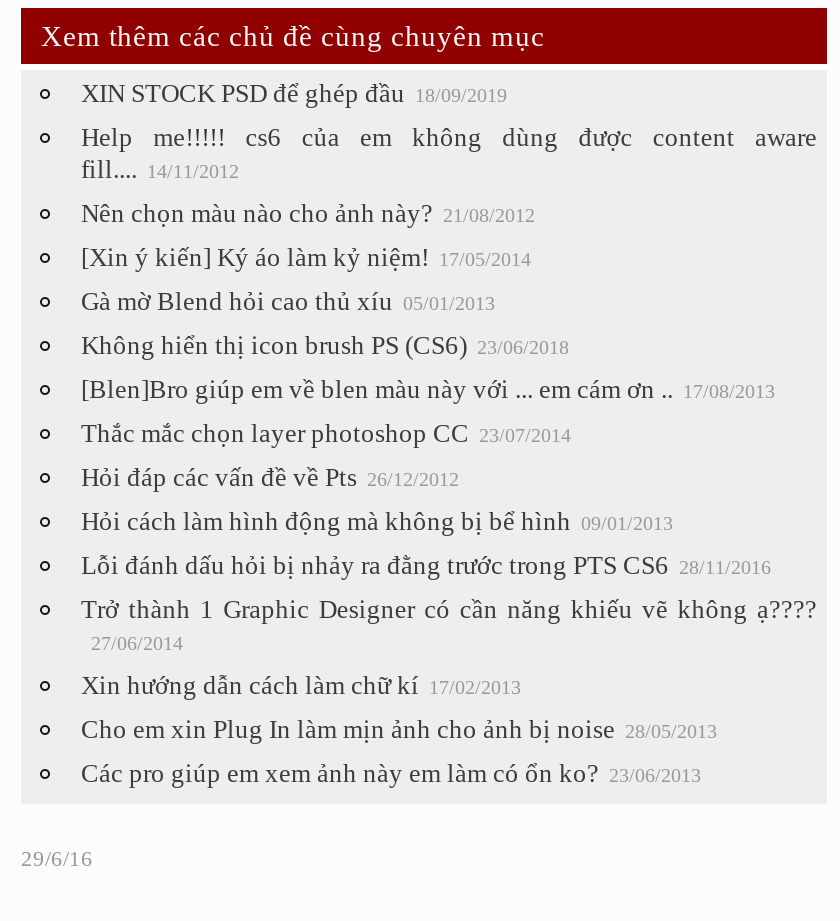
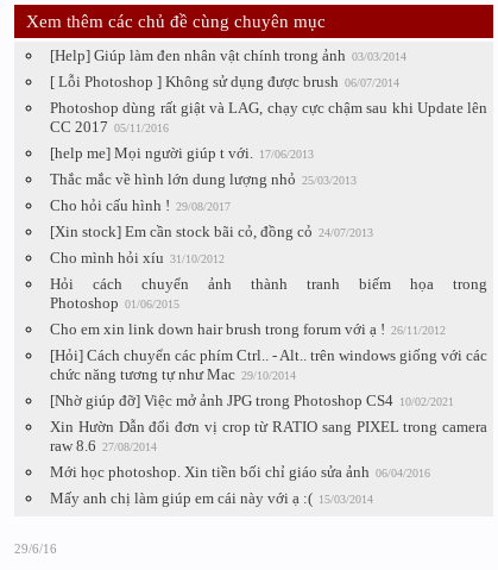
- XIN STOCK PSD để ghép đầu 18/09/2019
+ [Help] Giúp làm đen nhân vật chính trong ảnh 03/03/2014

- Help me!!!!! cs6 của em không dùng được content aware
- fill.... 14/11/2012
+ [ Lỗi Photoshop ] Không sử dụng được brush 06/07/2014

- Nên chọn màu nào cho ảnh này? 21/08/2012
+ Photoshop dùng rất giật và LAG, chạy cực chậm sau khi Update lên
+ CC 2017 05/11/2016

- [Xin ý kiến] Ký áo làm kỷ niệm! 17/05/2014
+ [help me] Mọi người giúp t với. 17/06/2013

- Gà mờ Blend hỏi cao thủ xíu 05/01/2013
+ Thắc mắc về hình lớn dung lượng nhỏ 25/03/2013

- Không hiển thị icon brush PS (CS6) 23/06/2018
+ Cho hỏi cấu hình ! 29/08/2017

- [Blen]Bro giúp em về blen màu này với ... em cám ơn .. 17/08/2013
+ [Xin stock] Em cần stock bãi cỏ, đồng cỏ 24/07/2013

- Thắc mắc chọn layer photoshop CC 23/07/2014
+ Cho mình hỏi xíu 31/10/2012

- Hỏi đáp các vấn đề về Pts 26/12/2012
+ Hỏi cách chuyển ảnh thành tranh biếm họa trong
+ Photoshop 01/06/2015

- Hỏi cách làm hình động mà không bị bể hình 09/01/2013
+ Cho em xin link down hair brush trong forum với ạ ! 26/11/2012

- Lỗi đánh dấu hỏi bị nhảy ra đằng trước trong PTS CS6 28/11/2016
+ [Hỏi] Cách chuyển các phím Ctrl.. - Alt.. trên windows giống với các
+ chức năng tương tự như Mac 29/10/2014

- Trở thành 1 Graphic Designer có cần năng khiếu vẽ không ạ????
- 27/06/2014
+ [Nhờ giúp đỡ] Việc mở ảnh JPG trong Photoshop CS4 10/02/2021

- Xin hướng dẫn cách làm chữ kí 17/02/2013
+ Xin Hườn Dẫn đổi đơn vị crop từ RATIO sang PIXEL trong camera
+ raw 8.6 27/08/2014

- Cho em xin Plug In làm mịn ảnh cho ảnh bị noise 28/05/2013
+ Mới học photoshop. Xin tiền bối chỉ giáo sửa ảnh 06/04/2016

- Các pro giúp em xem ảnh này em làm có ổn ko? 23/06/2013
+ Mấy anh chị làm giúp em cái này với ạ :( 15/03/2014
